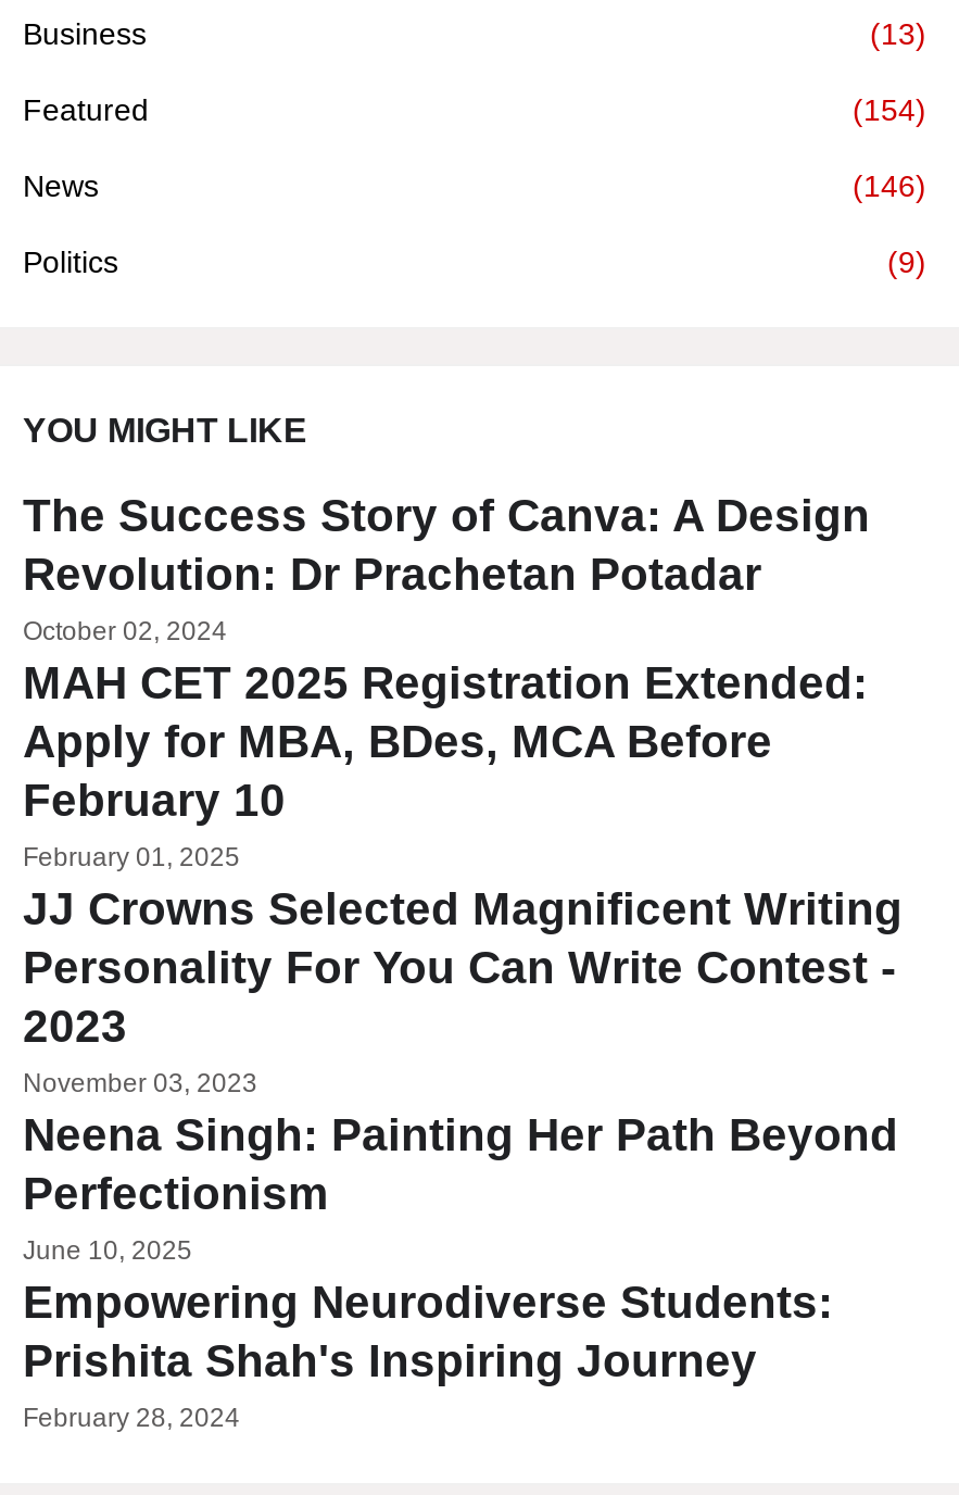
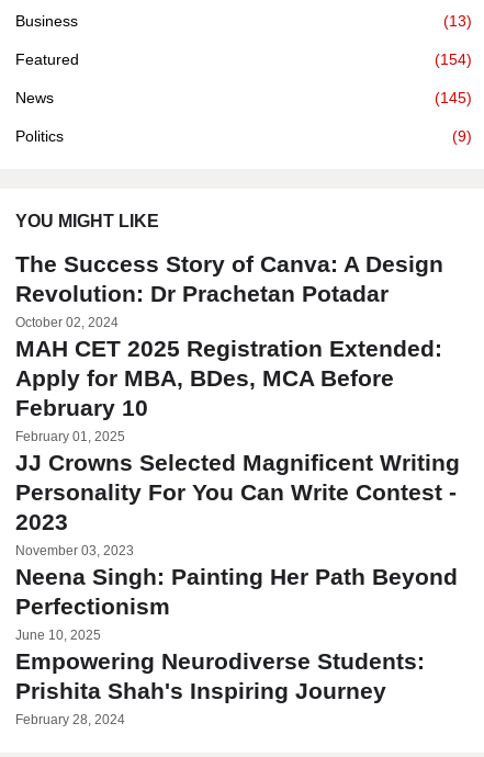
- (146)
+ (145)
